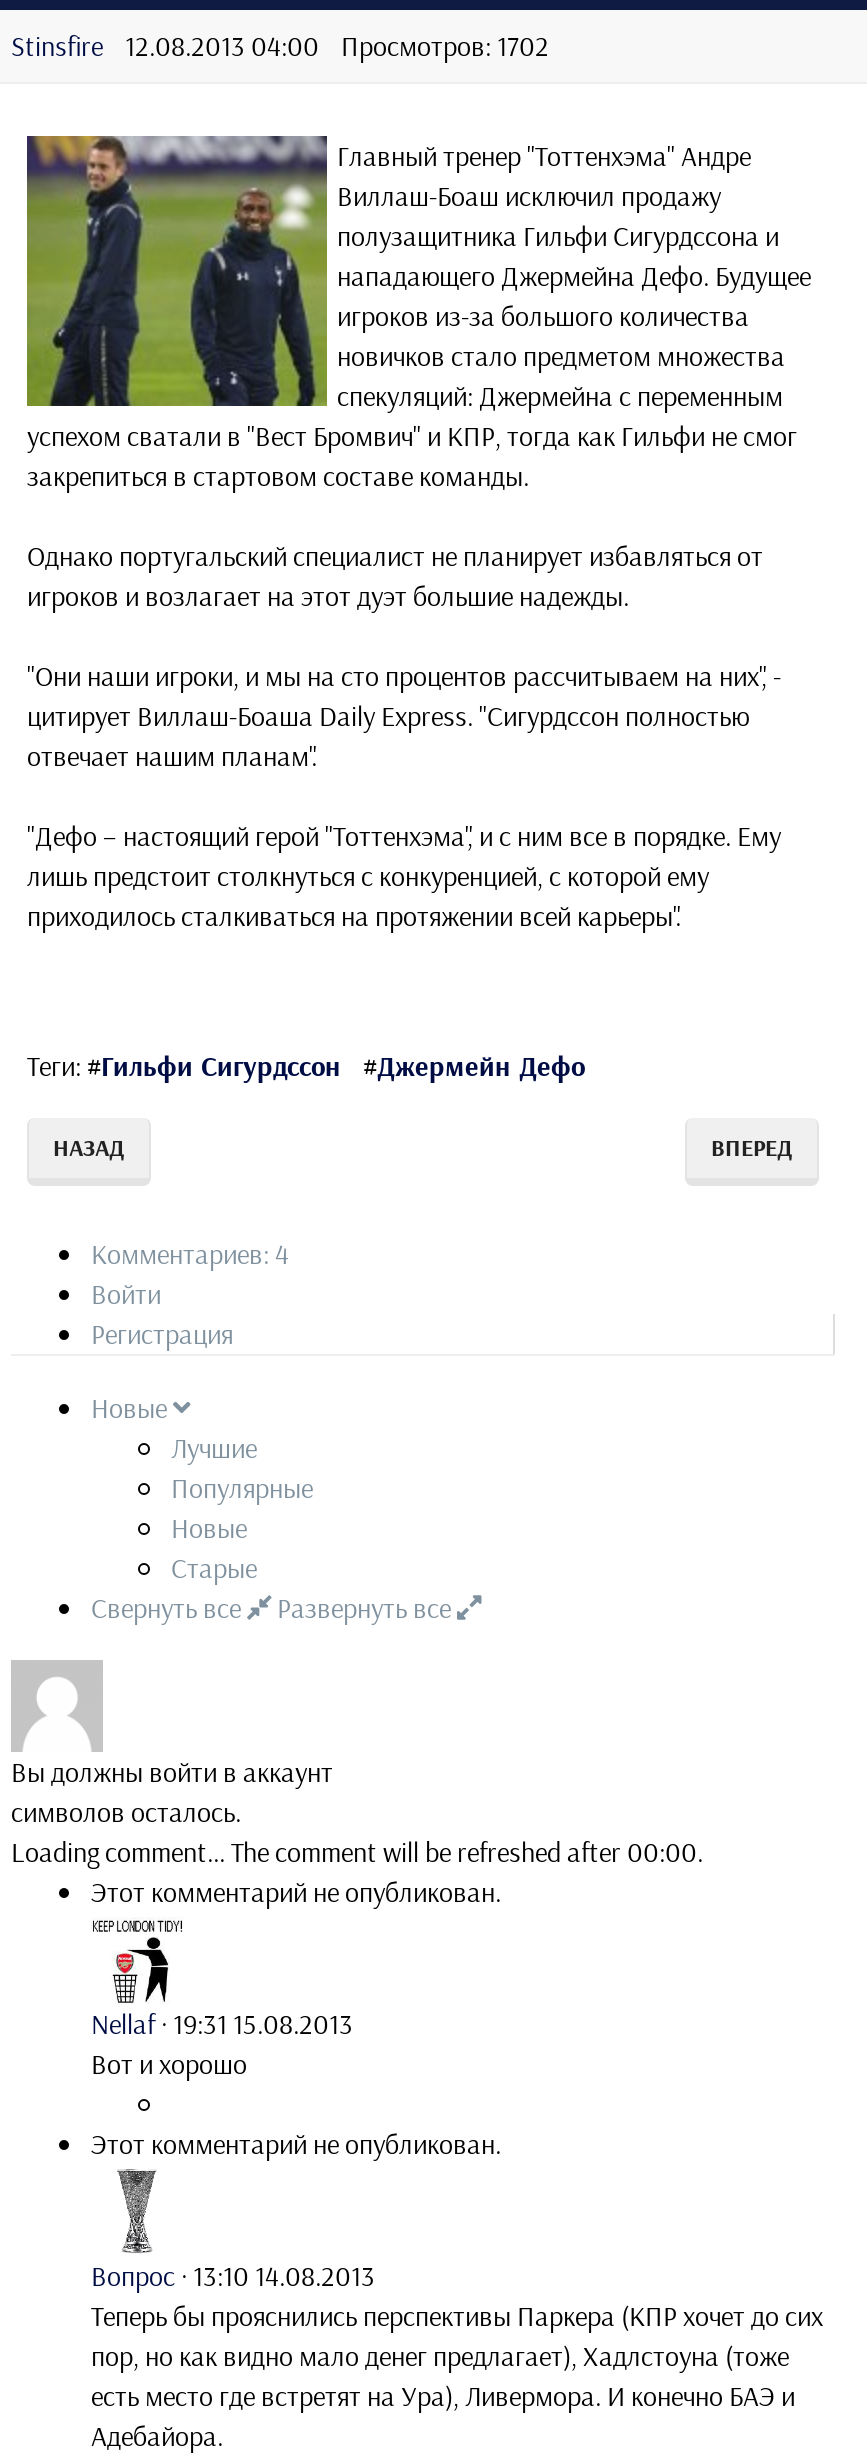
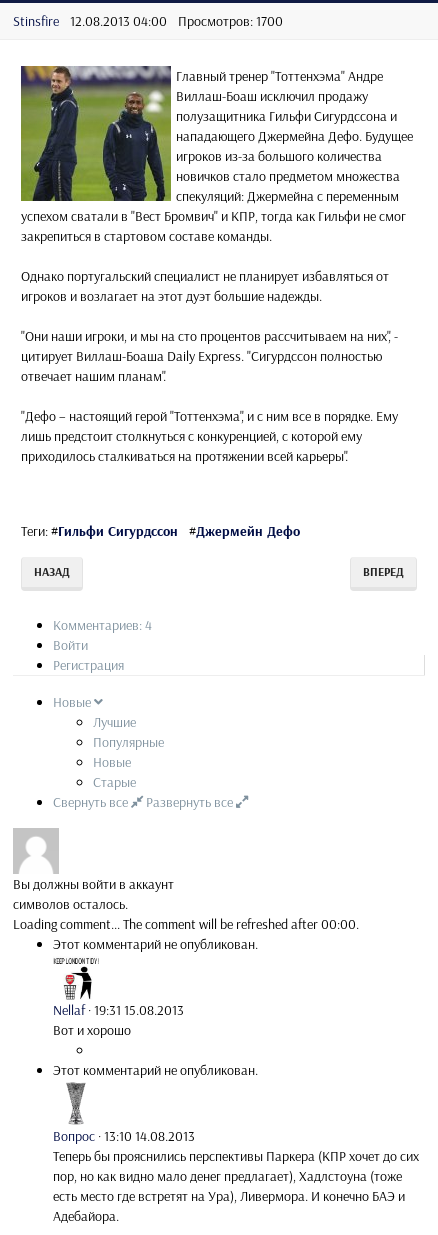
- Stinsfire 12.08.2013 04:00 Просмотров: 1702
+ Stinsfire 12.08.2013 04:00 Просмотров: 1700
